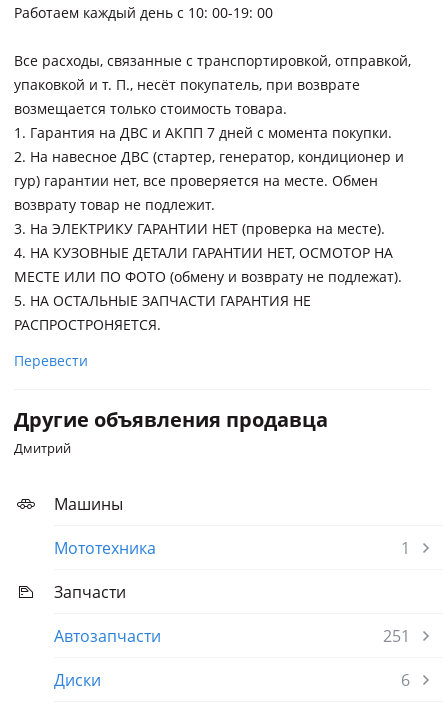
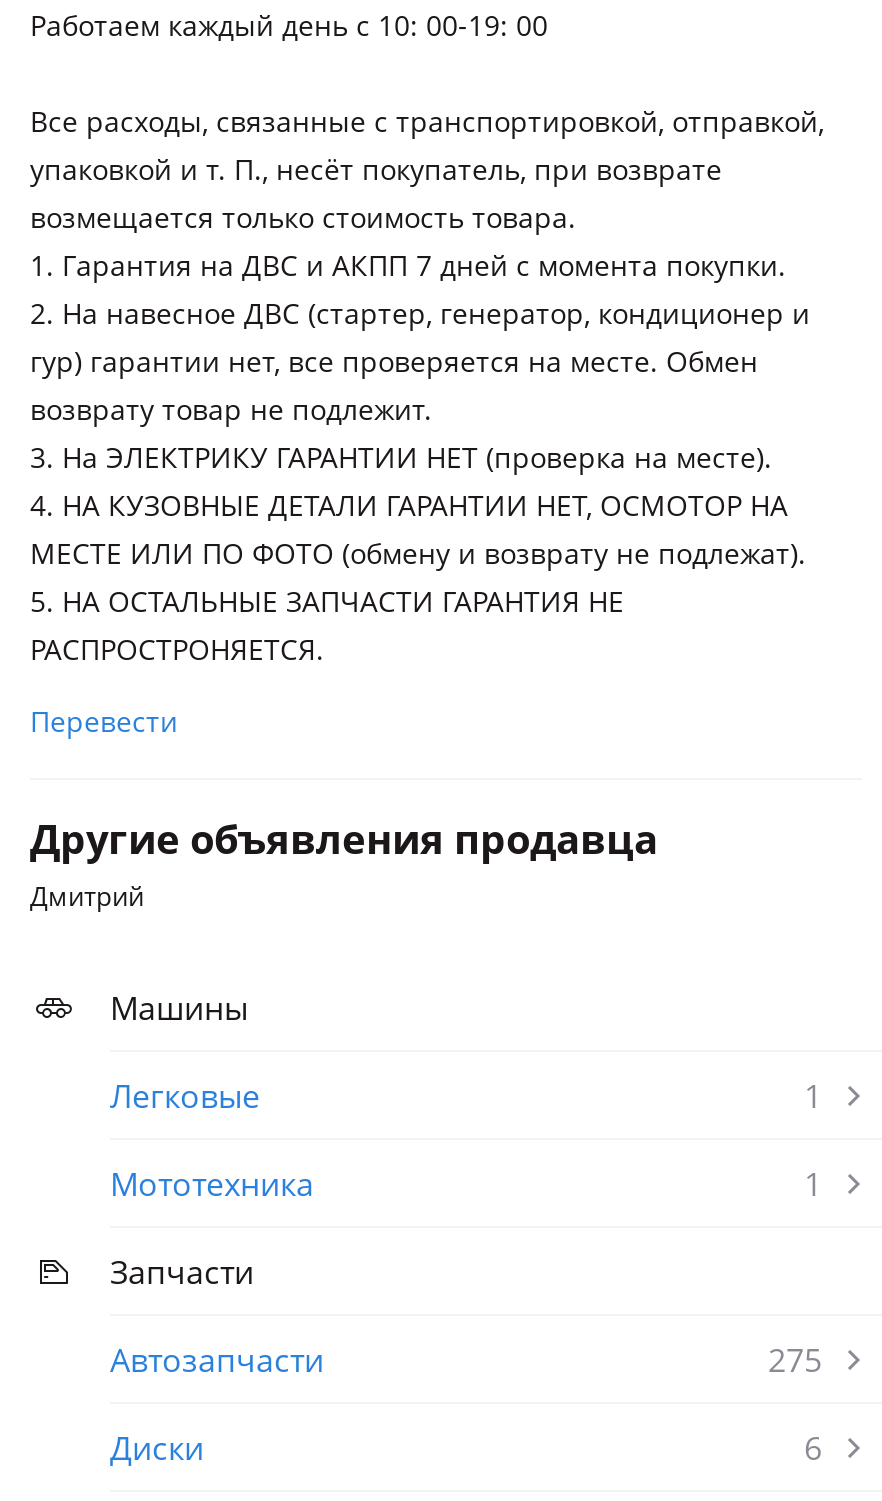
+ Легковые
+ 1

- 251
+ 275
